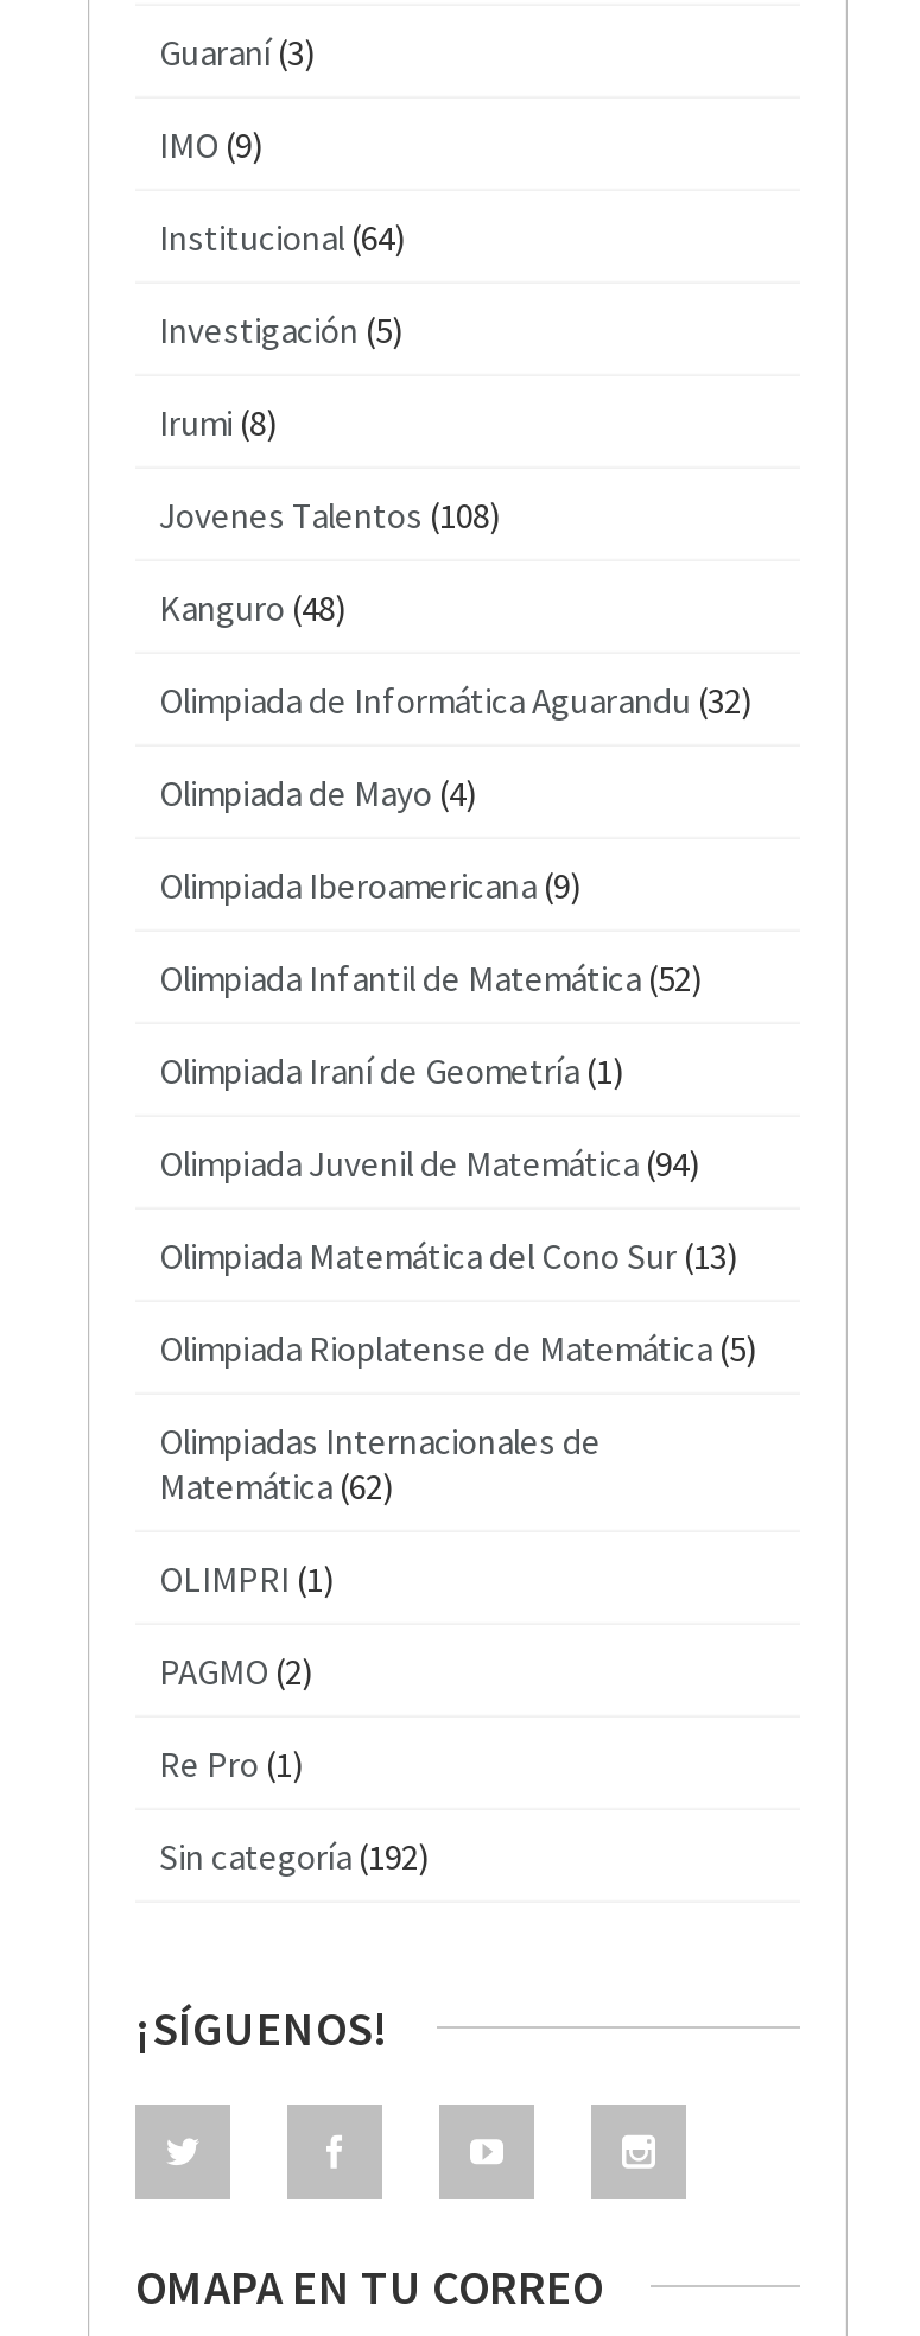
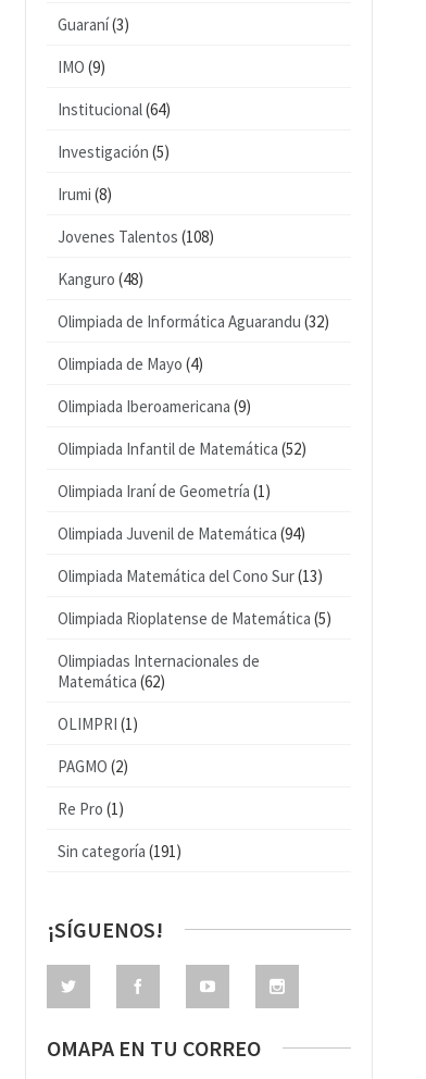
- Sin categoría (192)
+ Sin categoría (191)
